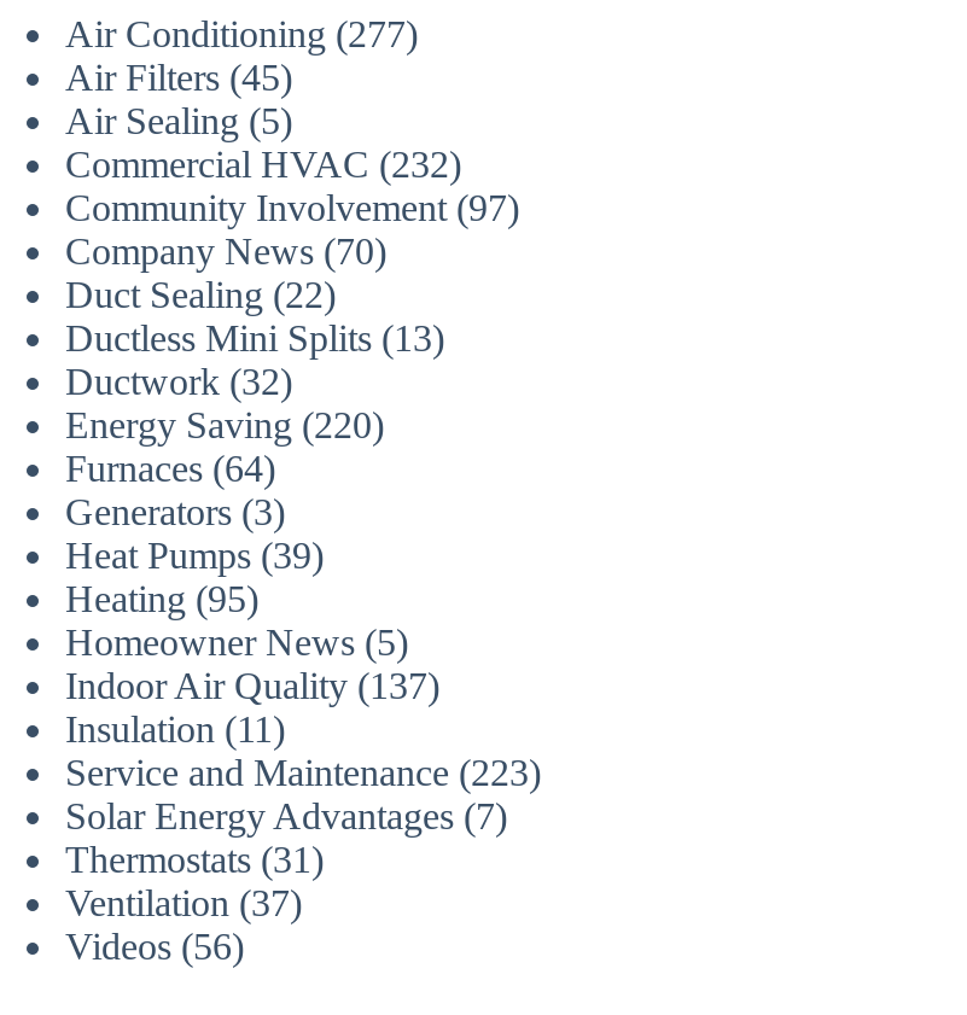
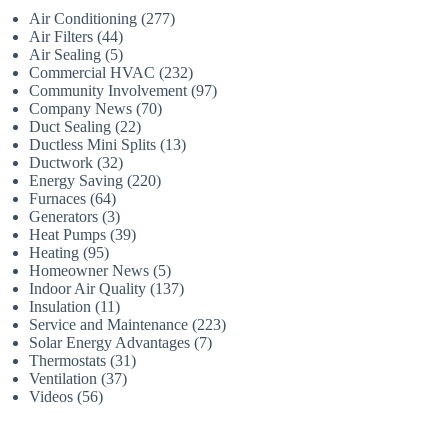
- Air Filters (45)
+ Air Filters (44)
